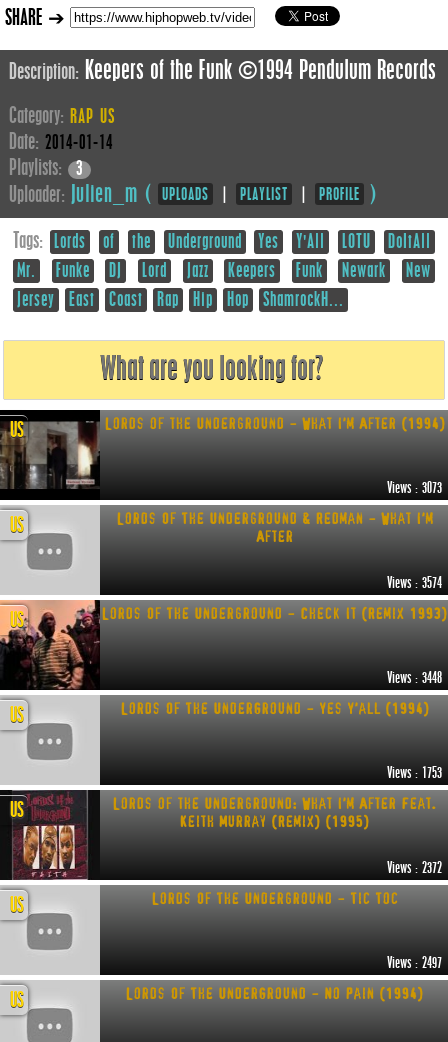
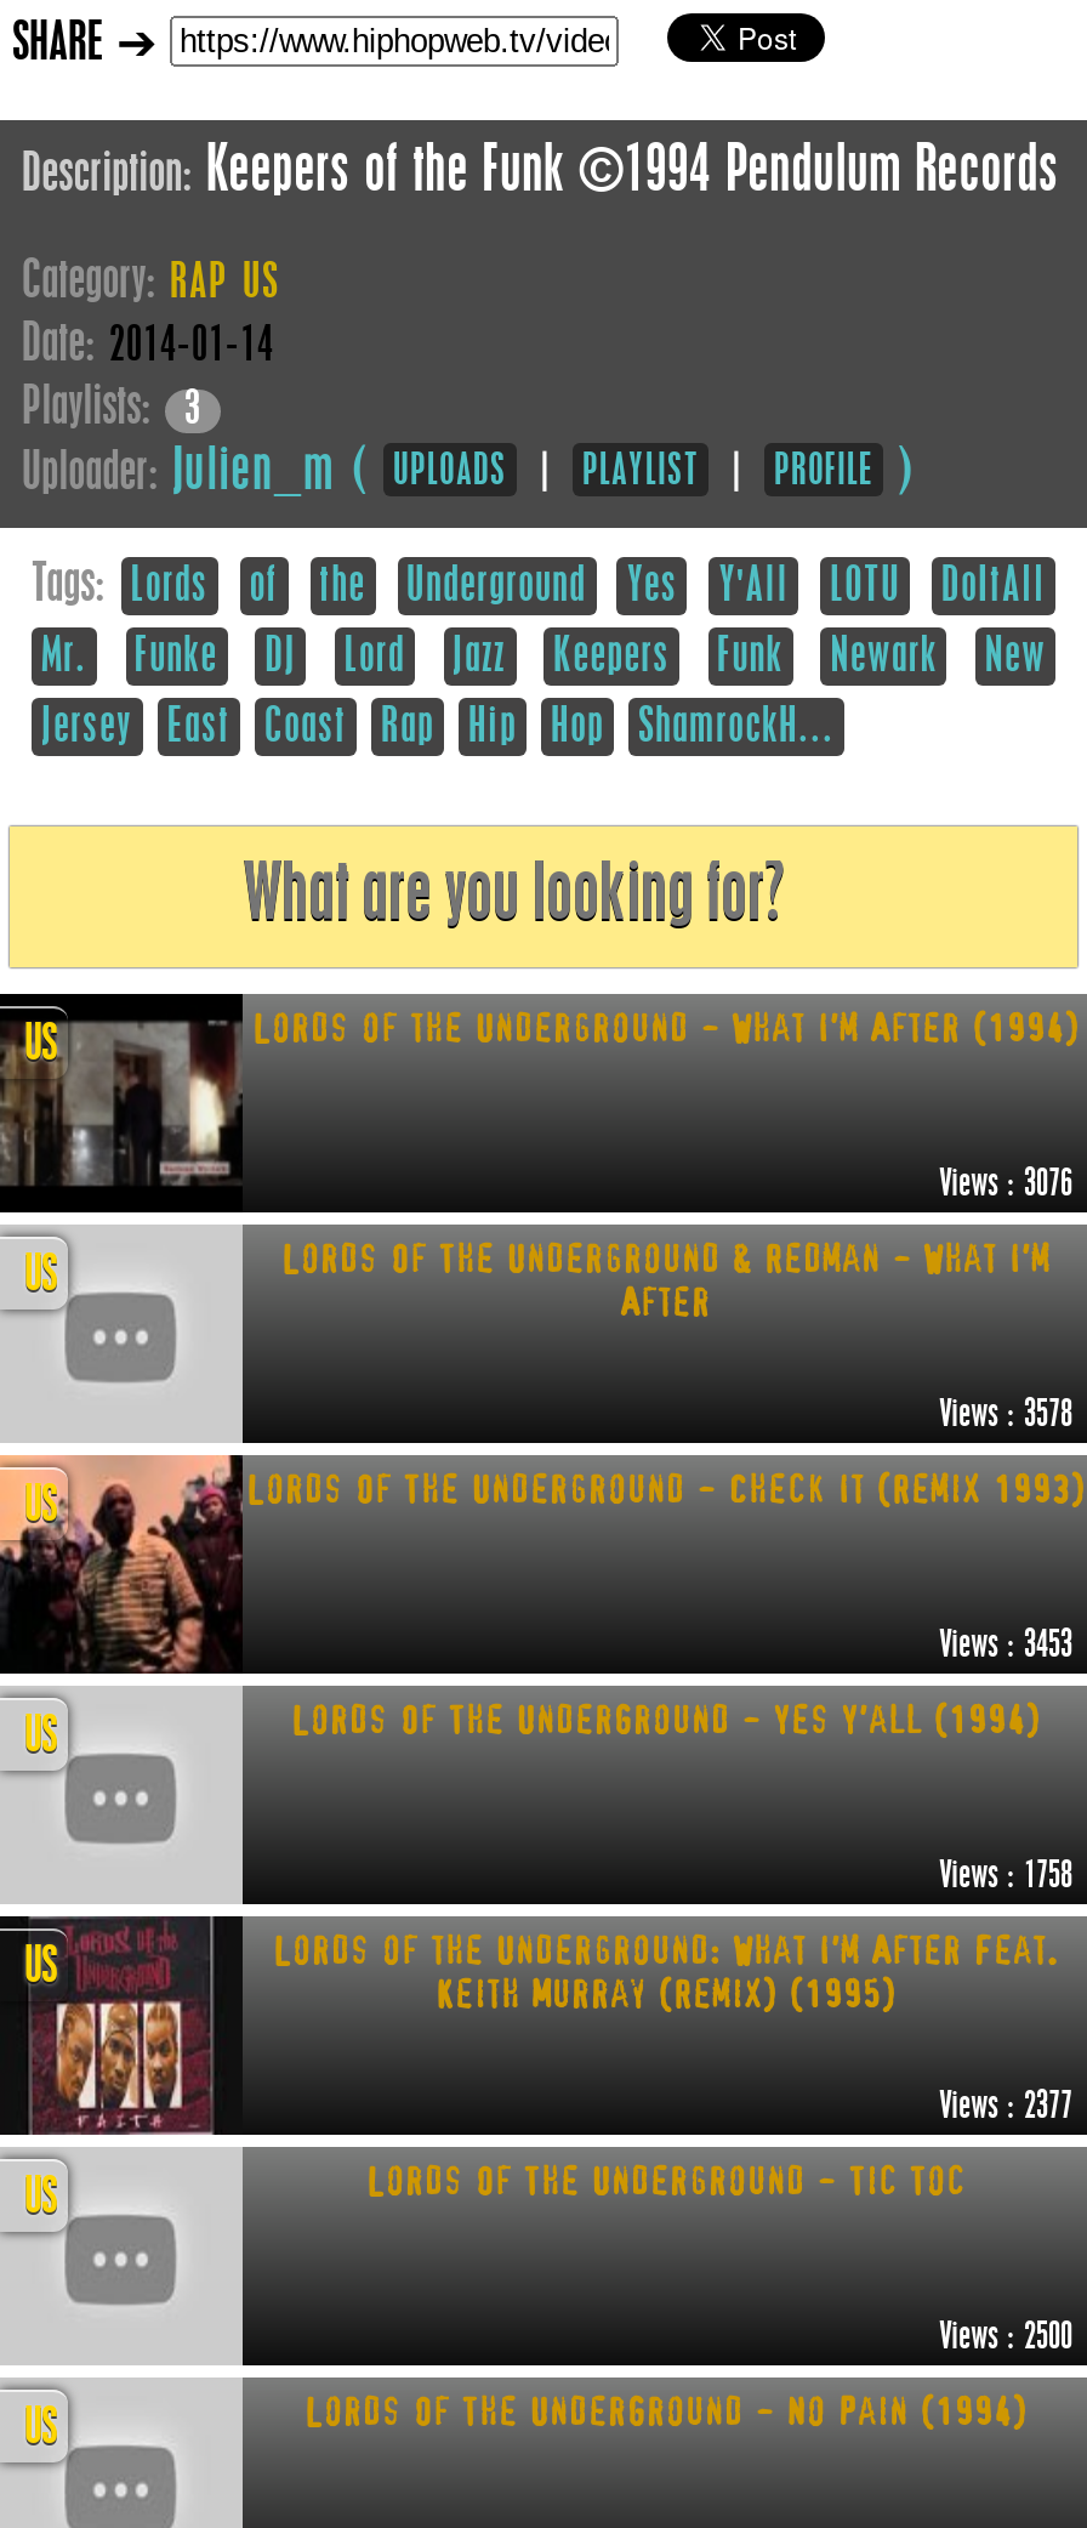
- Views : 3073
+ Views : 3076

- Views : 3574
+ Views : 3578

- Views : 3448
+ Views : 3453

- Views : 1753
+ Views : 1758

- Views : 2372
+ Views : 2377

- Views : 2497
+ Views : 2500
